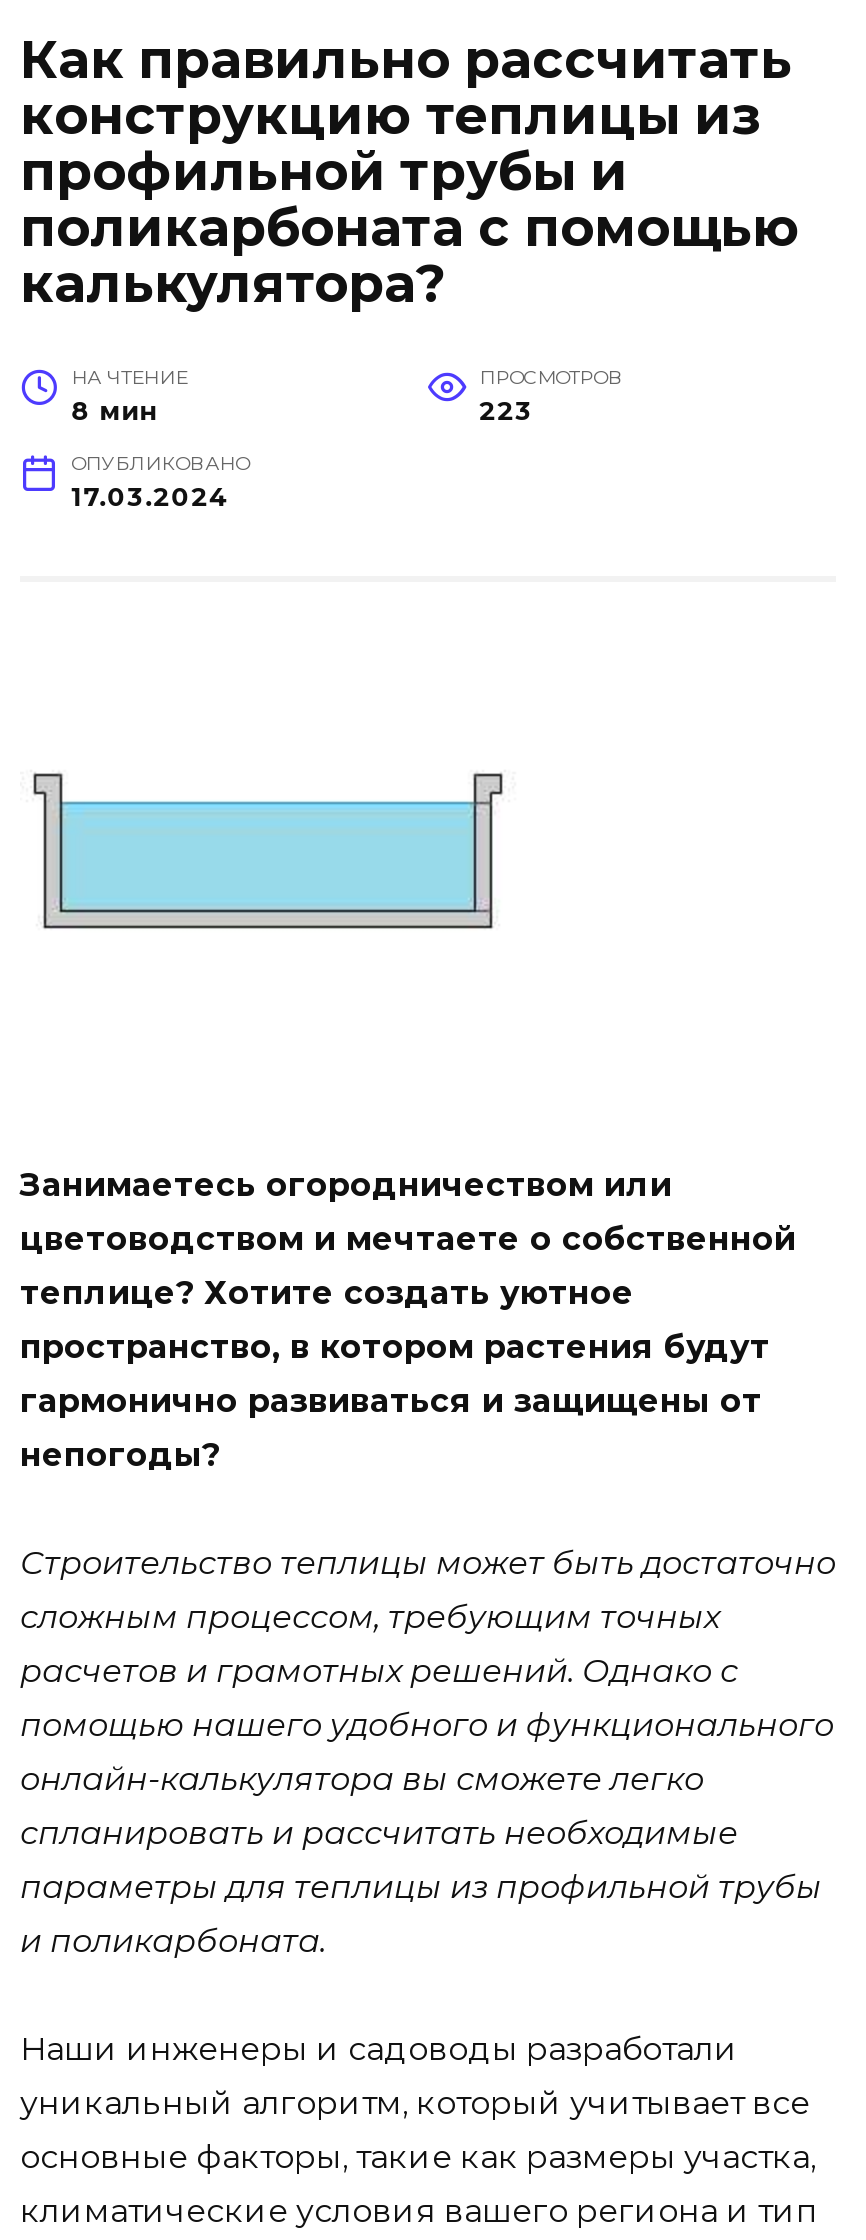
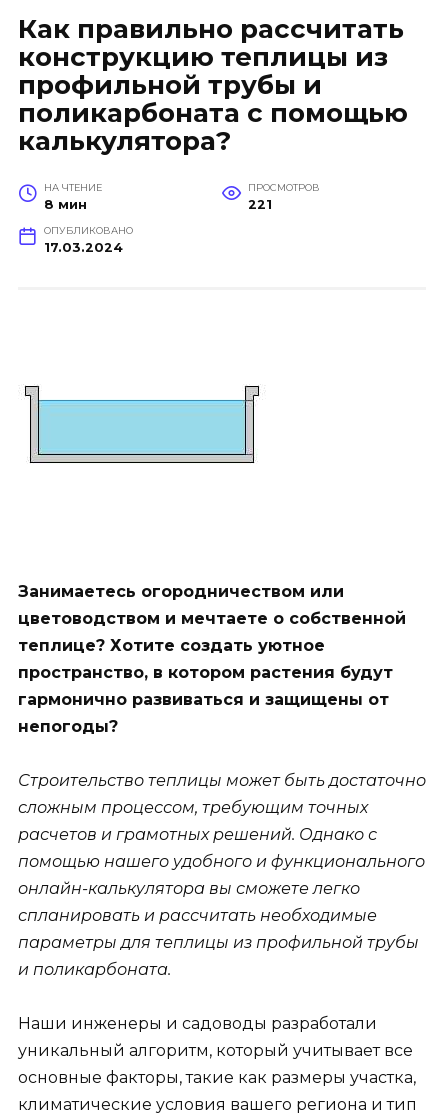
- 223
+ 221
